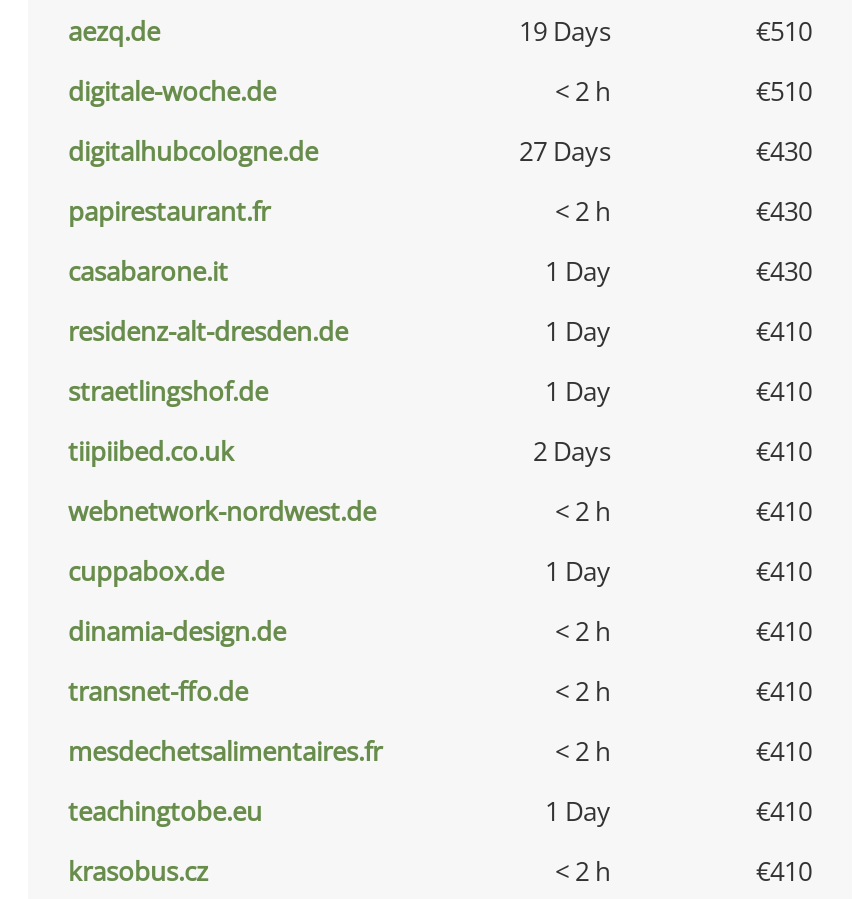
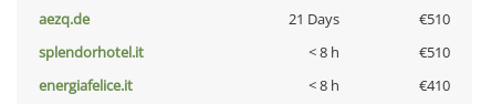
- 19 Days
+ 21 Days

- digitale-woche.de
- < 2 h
+ splendorhotel.it
+ < 8 h

- digitalhubcologne.de
- 27 Days
- €430
- papirestaurant.fr
- < 2 h
- €430
- casabarone.it
- 1 Day
- €430
- residenz-alt-dresden.de
- 1 Day
- €410
- straetlingshof.de
- 1 Day
- €410
- tiipiibed.co.uk
- 2 Days
- €410
- webnetwork-nordwest.de
- < 2 h
- €410
- cuppabox.de
- 1 Day
- €410
- dinamia-design.de
- < 2 h
- €410
- transnet-ffo.de
- < 2 h
- €410
- mesdechetsalimentaires.fr
- < 2 h
- €410
- teachingtobe.eu
- 1 Day
- €410
- krasobus.cz
- < 2 h
+ energiafelice.it
+ < 8 h
